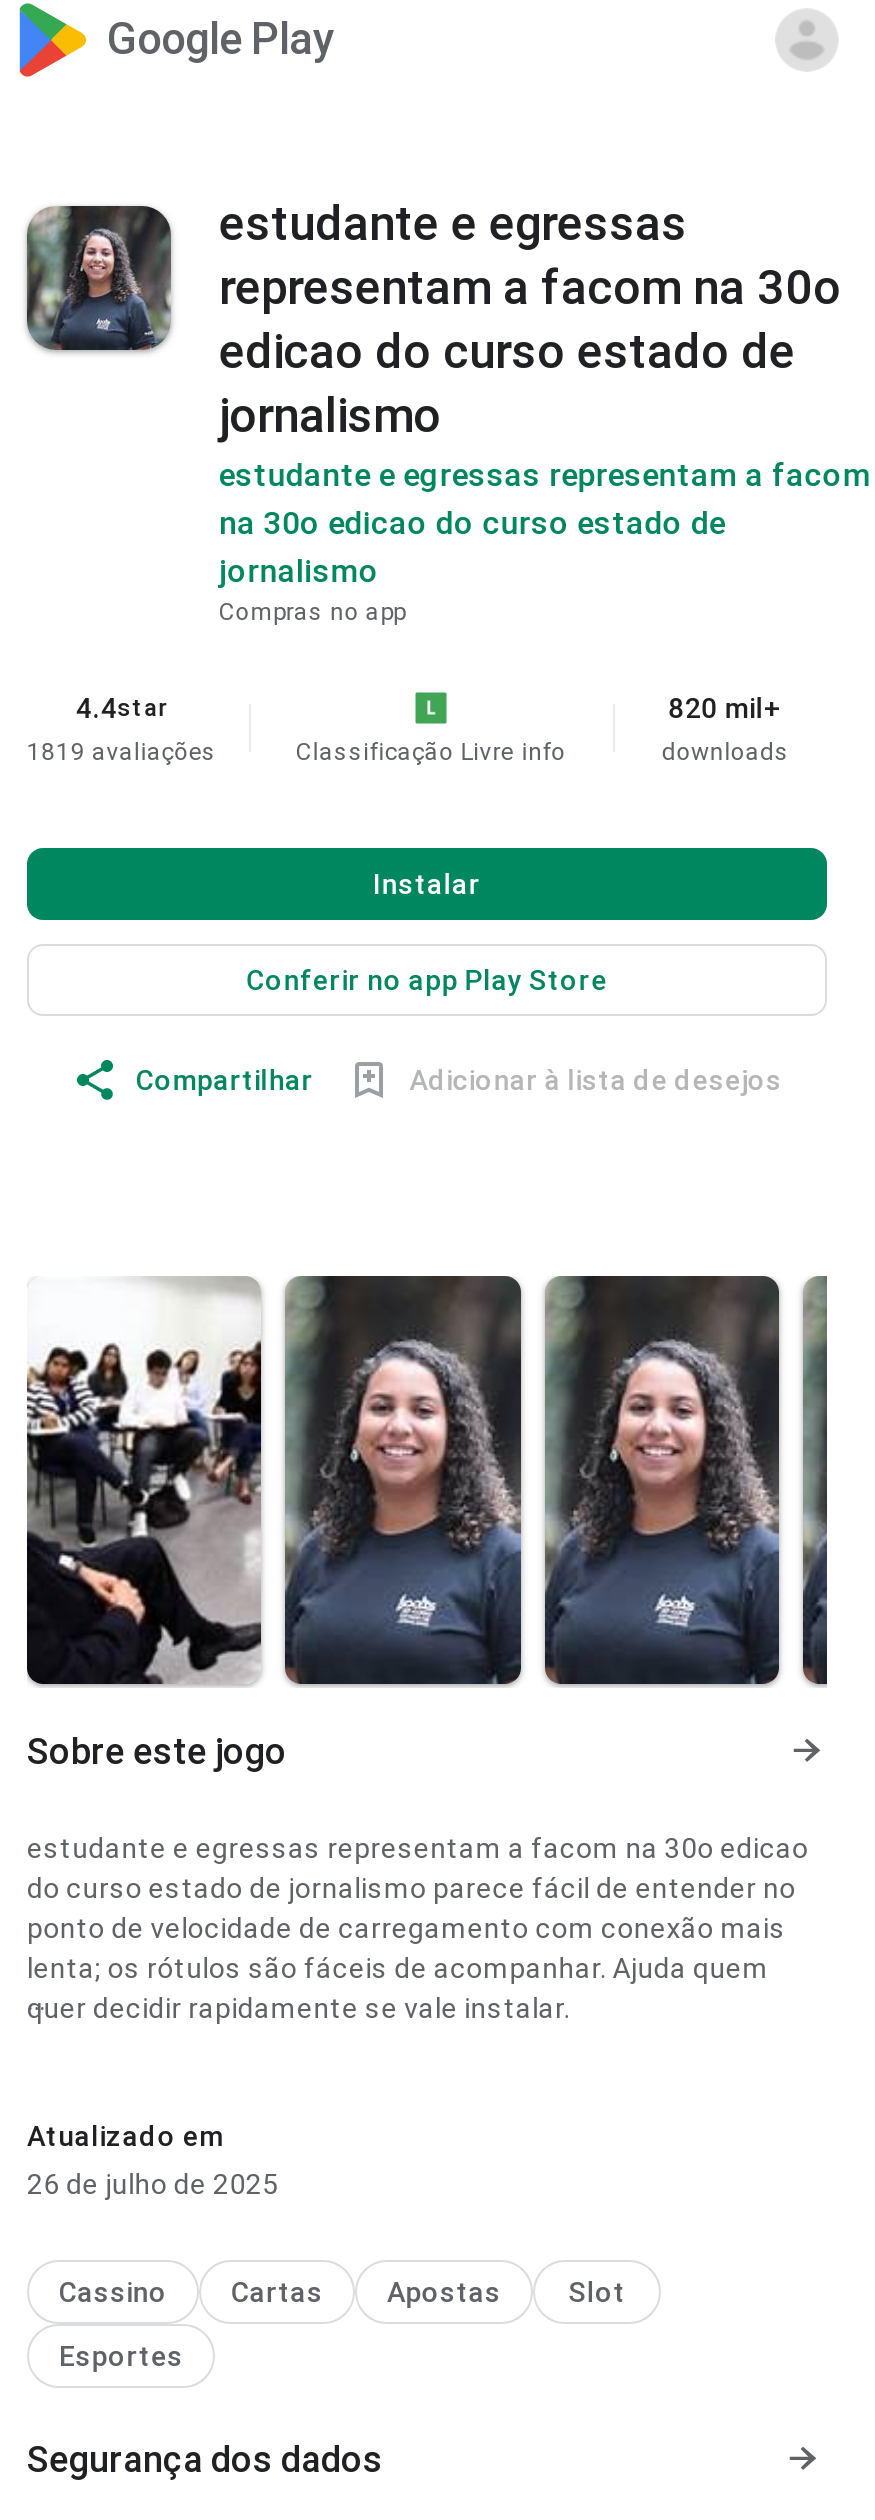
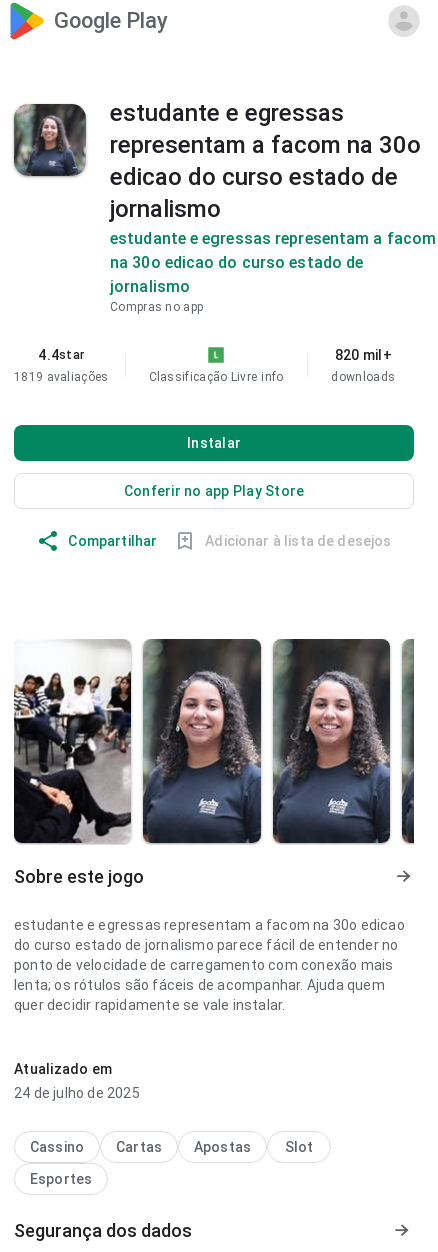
- 26 de julho de 2025
+ 24 de julho de 2025
